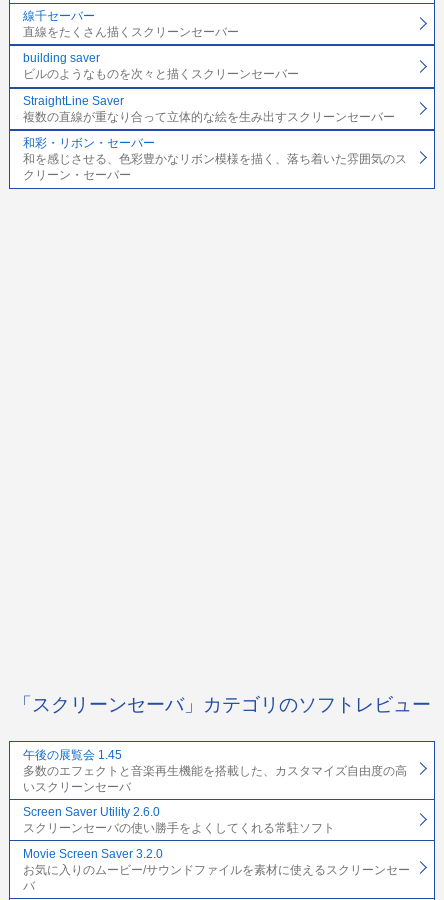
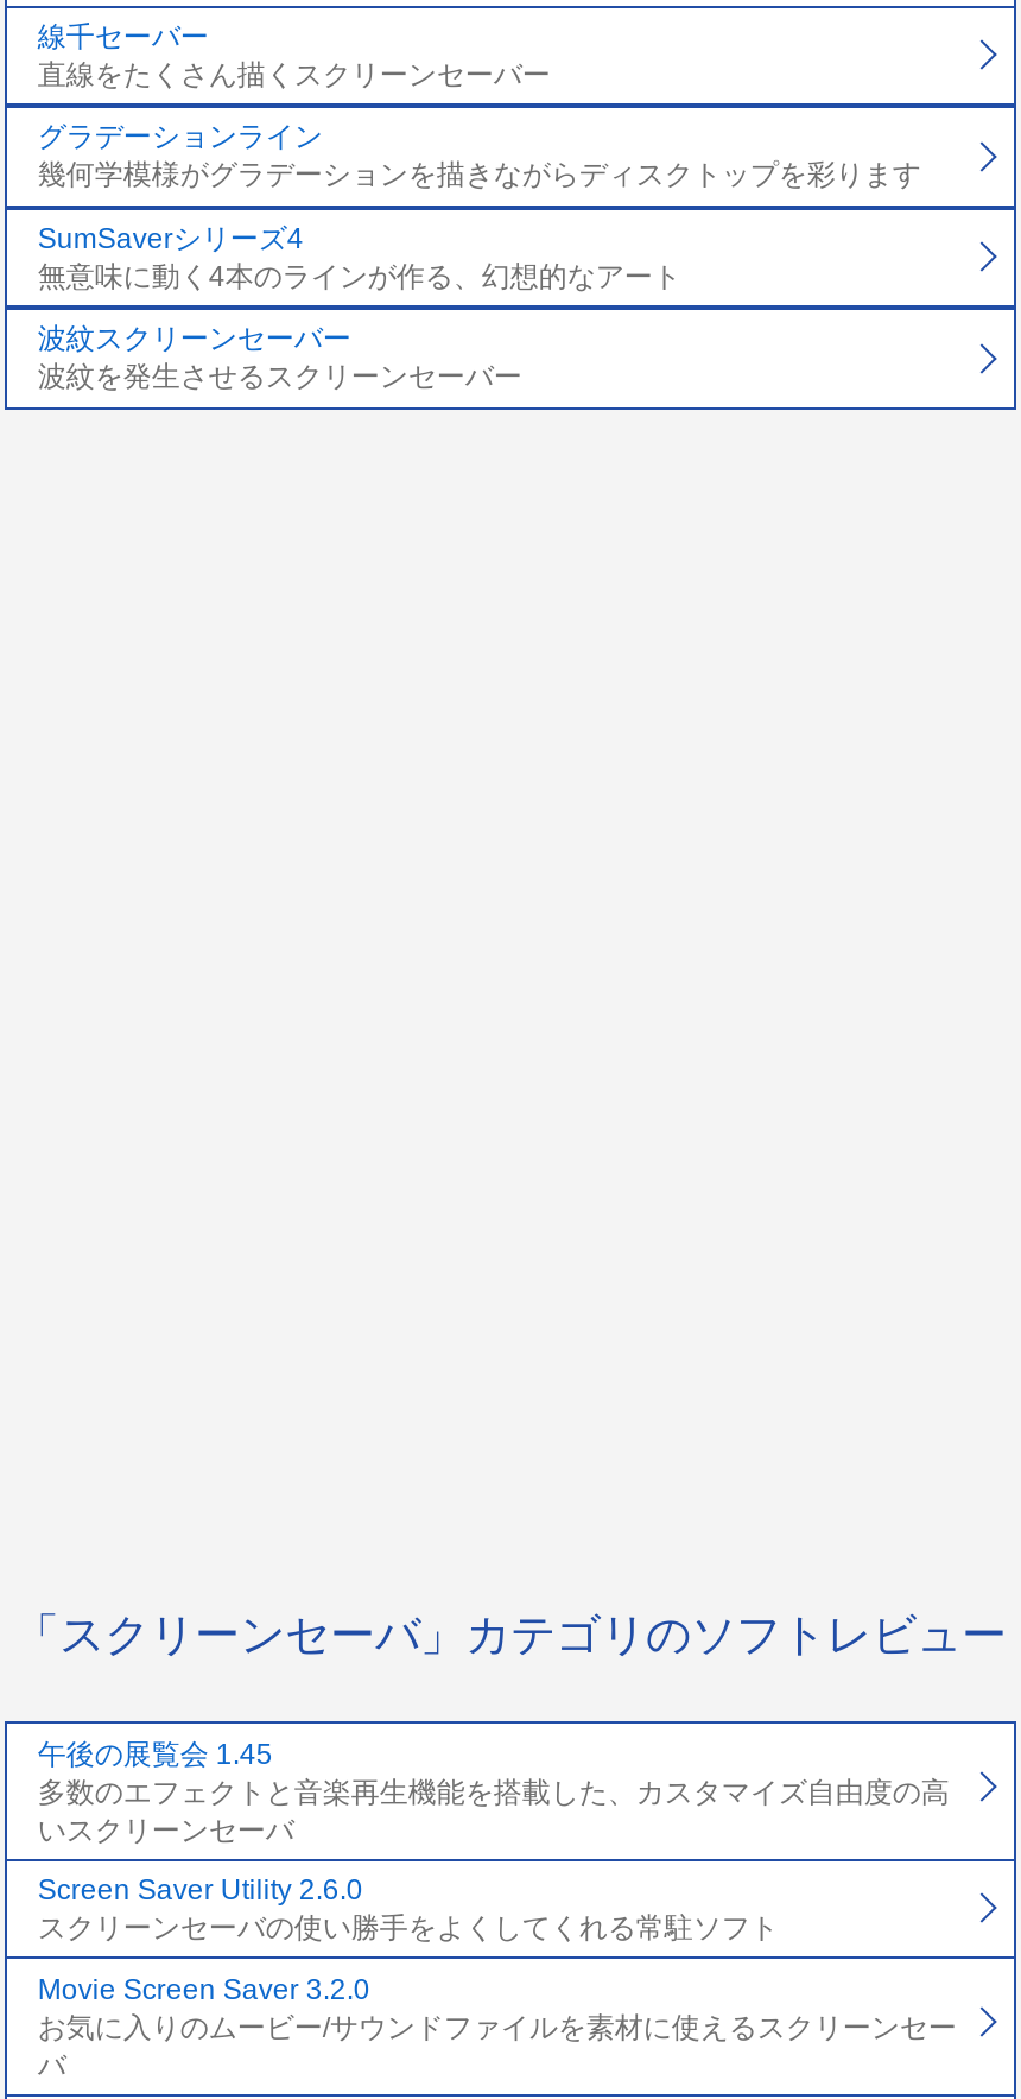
- building saver
- ビルのようなものを次々と描くスクリーンセーバー
+ グラデーションライン
+ 幾何学模様がグラデーションを描きながらディスクトップを彩ります

- StraightLine Saver
- 複数の直線が重なり合って立体的な絵を生み出すスクリーンセーバー
+ SumSaverシリーズ4
+ 無意味に動く4本のラインが作る、幻想的なアート

- 和彩・リボン・セーバー
- 和を感じさせる、色彩豊かなリボン模様を描く、落ち着いた雰囲気のス
- クリーン・セーバー
+ 波紋スクリーンセーバー
+ 波紋を発生させるスクリーンセーバー
